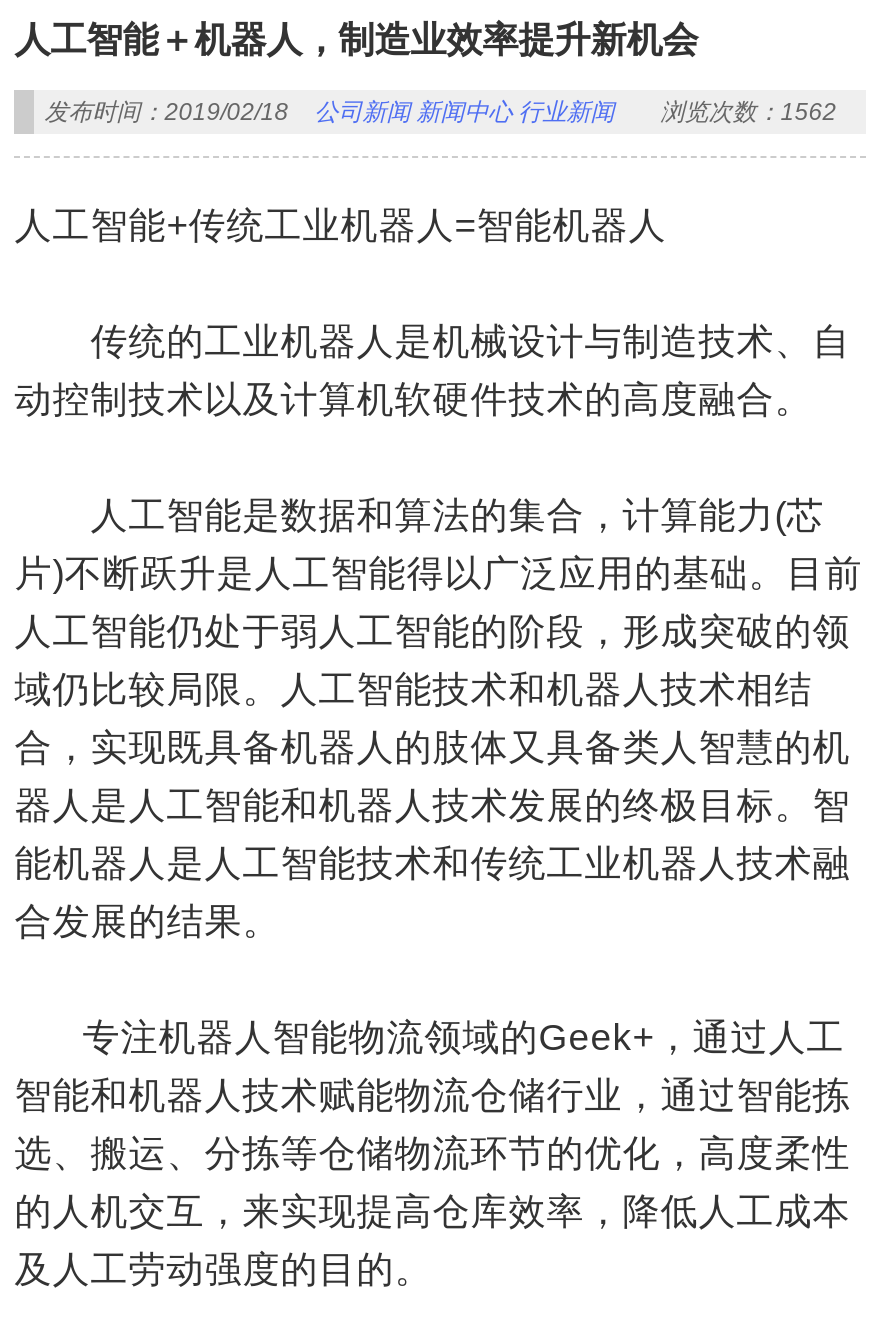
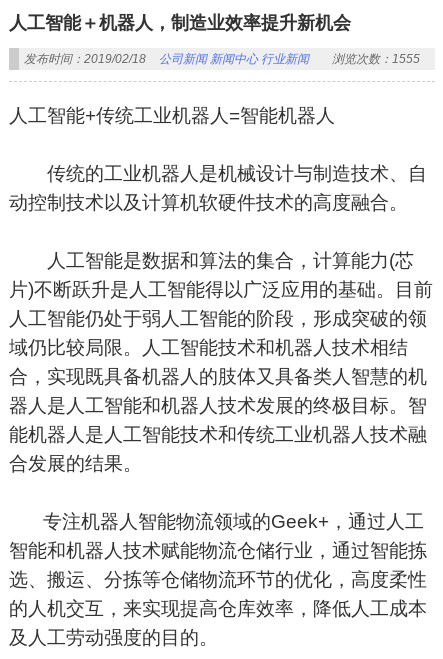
- 发布时间：2019/02/18 公司新闻 新闻中心 行业新闻 浏览次数：1562
+ 发布时间：2019/02/18 公司新闻 新闻中心 行业新闻 浏览次数：1555
